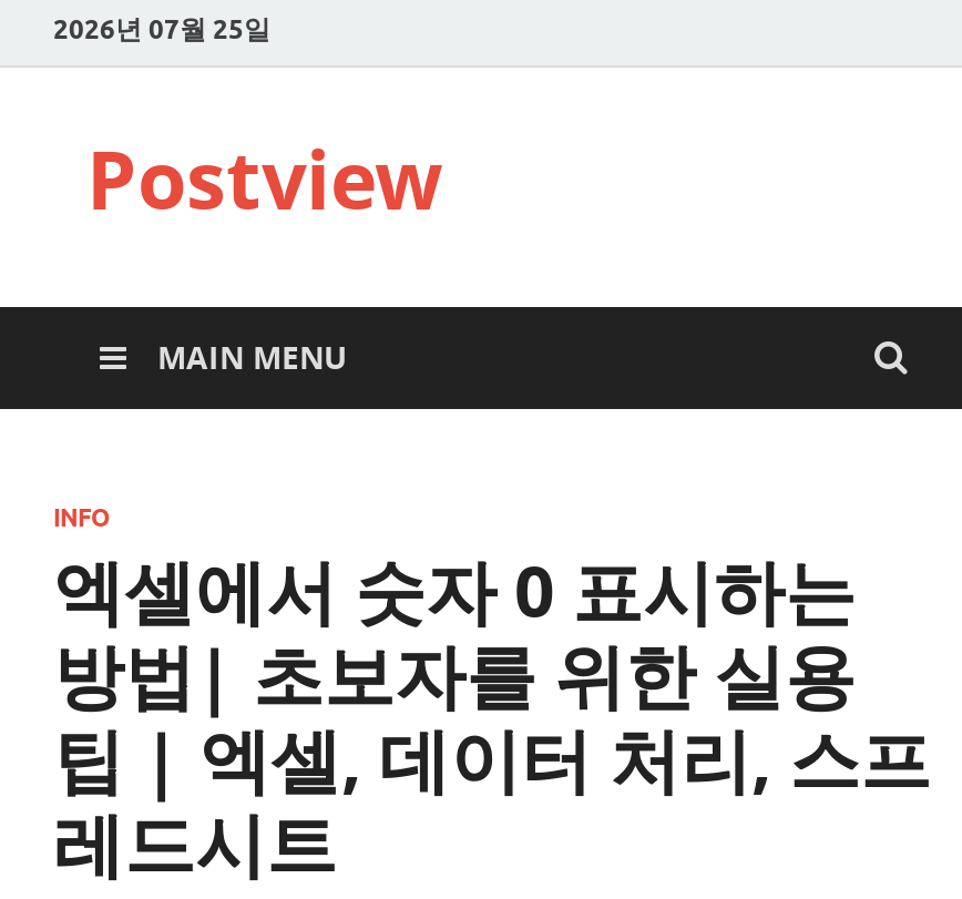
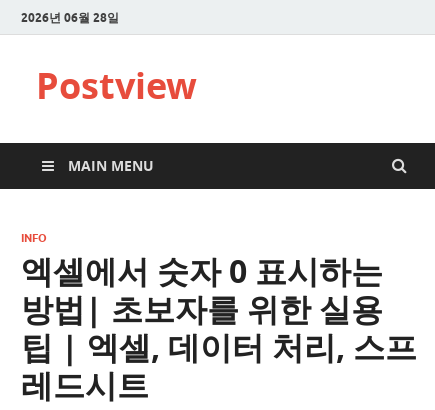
- 2026년 07월 25일
+ 2026년 06월 28일
